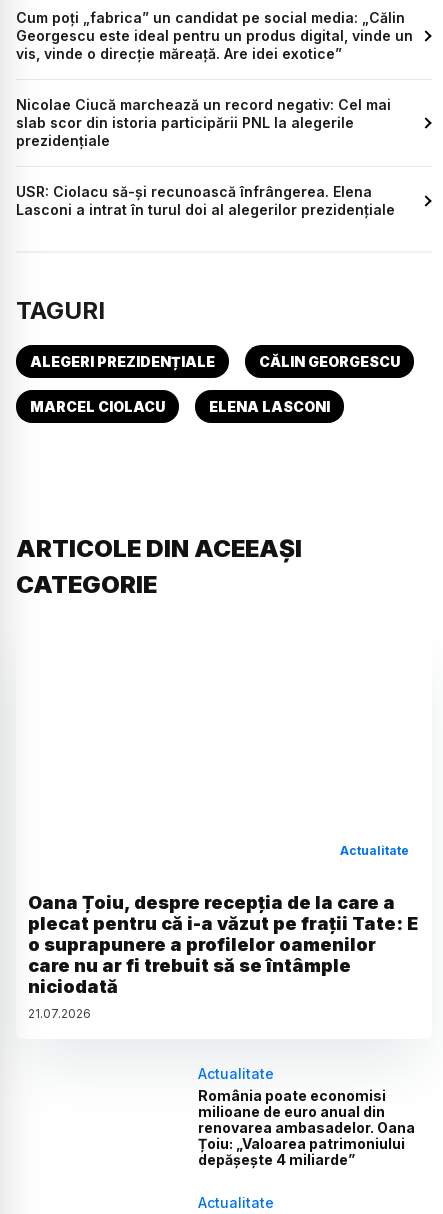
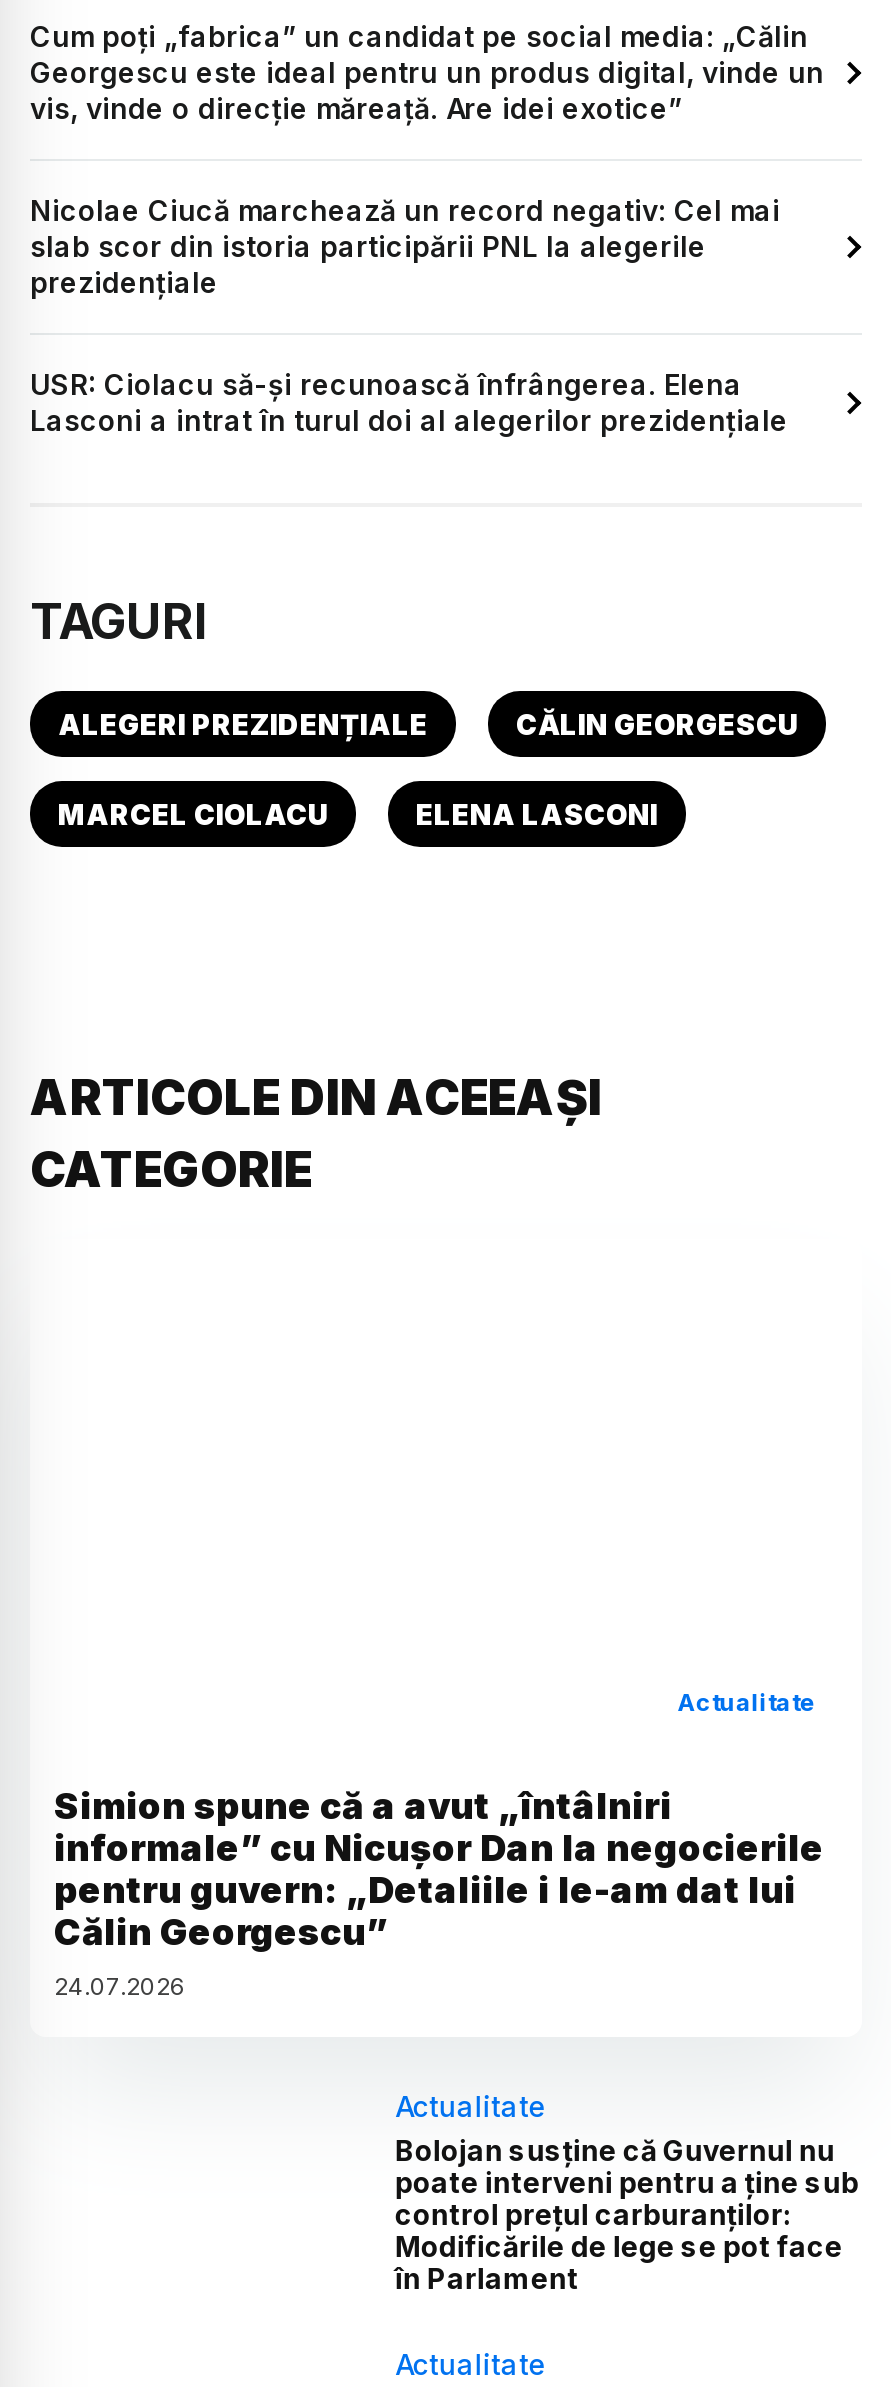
- Oana Țoiu, despre recepția de la care a
- plecat pentru că i-a văzut pe frații Tate: E
- o suprapunere a profilelor oamenilor
- care nu ar fi trebuit să se întâmple
- niciodată
- 21.07.2026
+ Simion spune că a avut „întâlniri
+ informale” cu Nicușor Dan la negocierile
+ pentru guvern: „Detaliile i le-am dat lui
+ Călin Georgescu”
+ 24.07.2026

- România poate economisi
- milioane de euro anual din
- renovarea ambasadelor. Oana
- Țoiu: „Valoarea patrimoniului
- depășește 4 miliarde”
+ Bolojan susține că Guvernul nu
+ poate interveni pentru a ține sub
+ control prețul carburanților:
+ Modificările de lege se pot face
+ în Parlament
